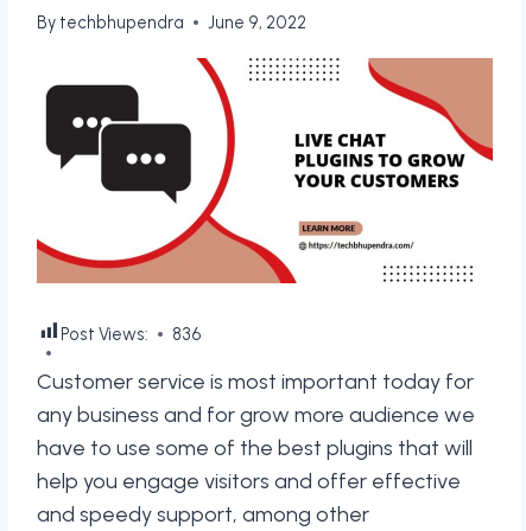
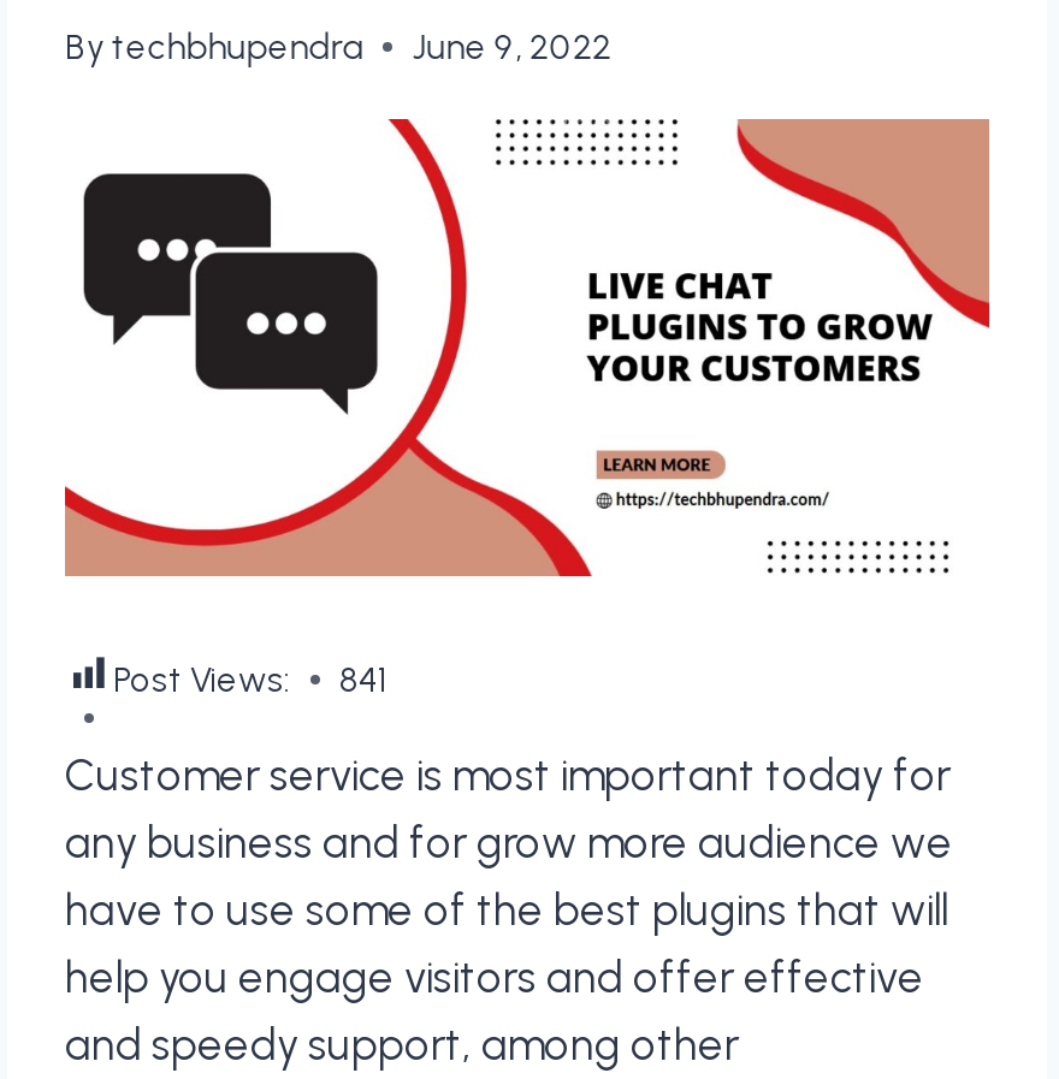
- Post Views: 836
+ Post Views: 841
